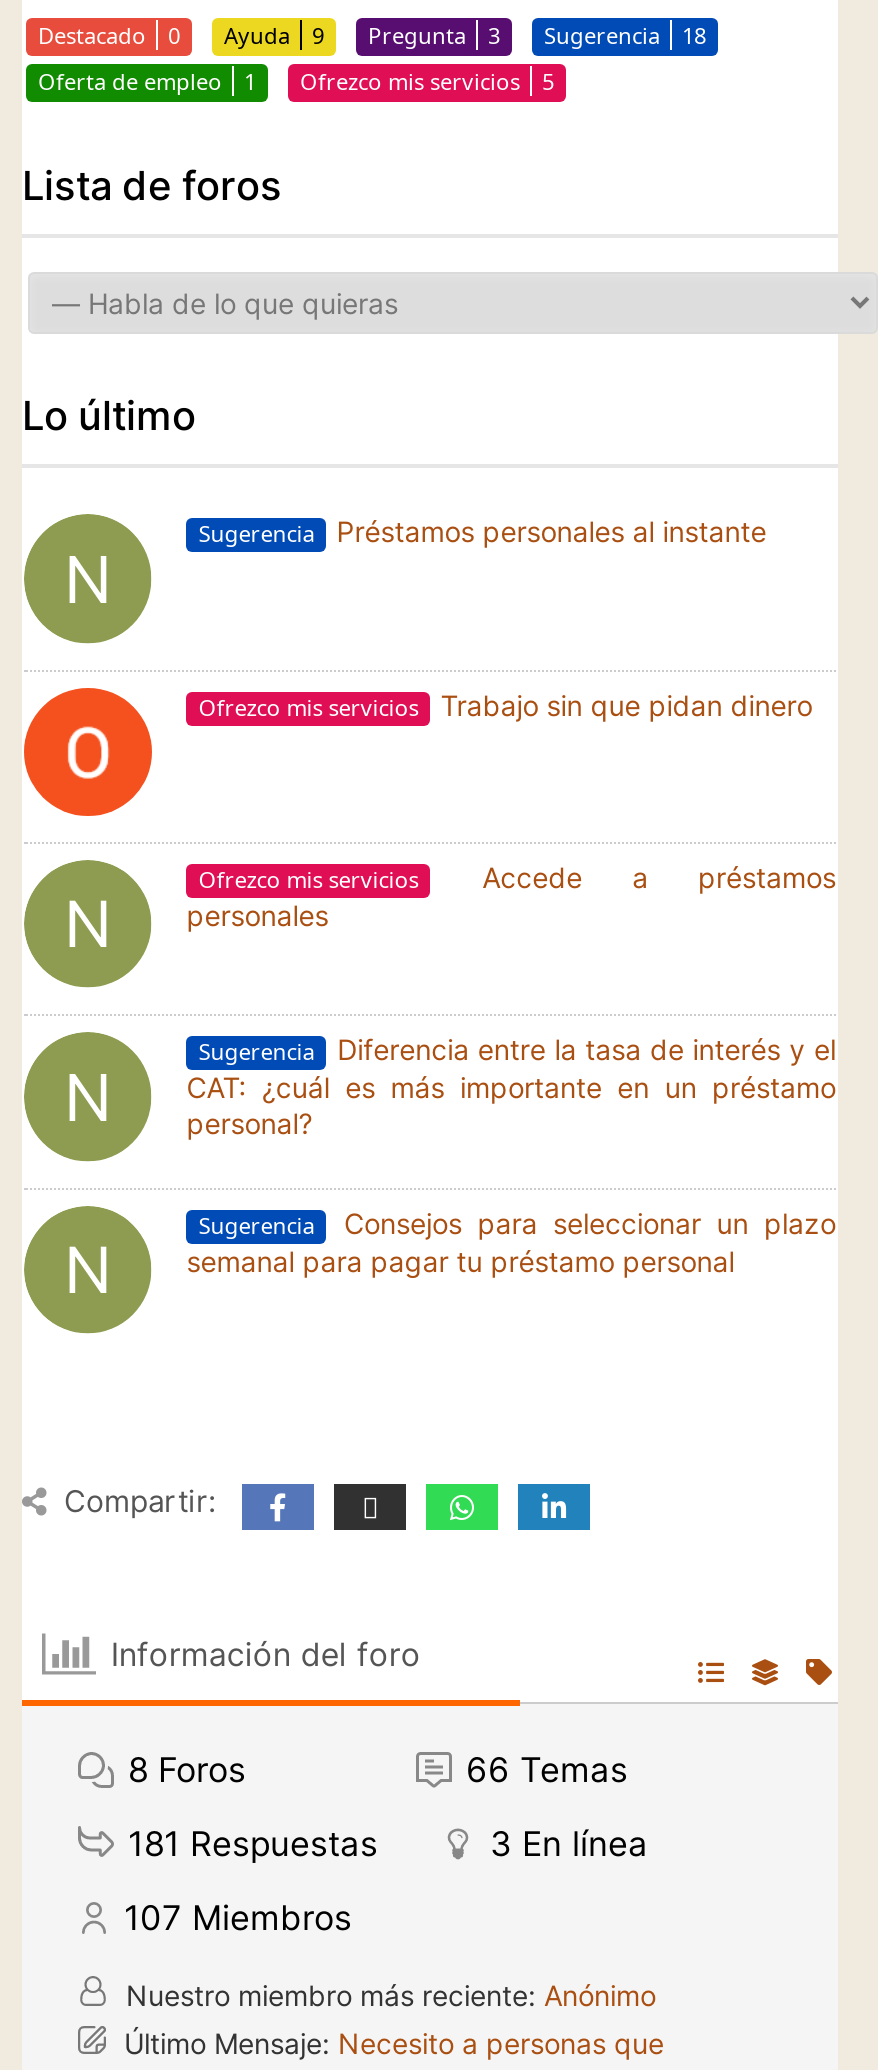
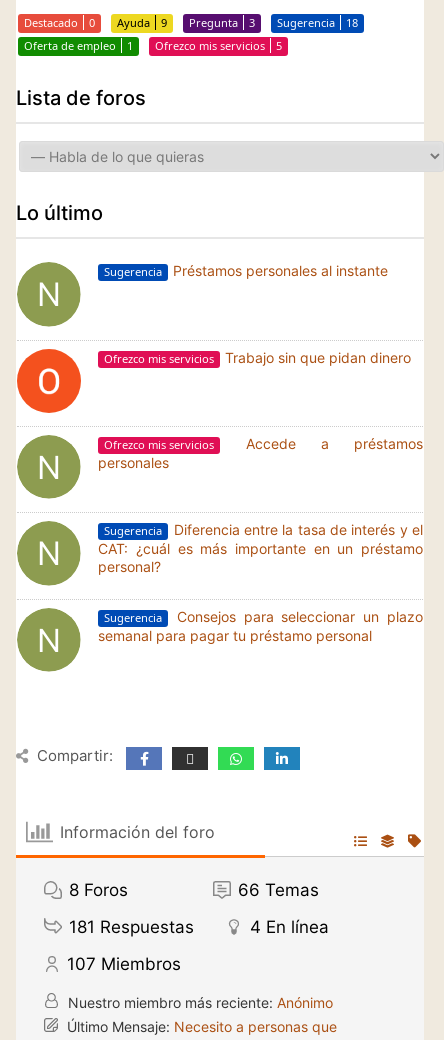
- 3 En línea
+ 4 En línea
